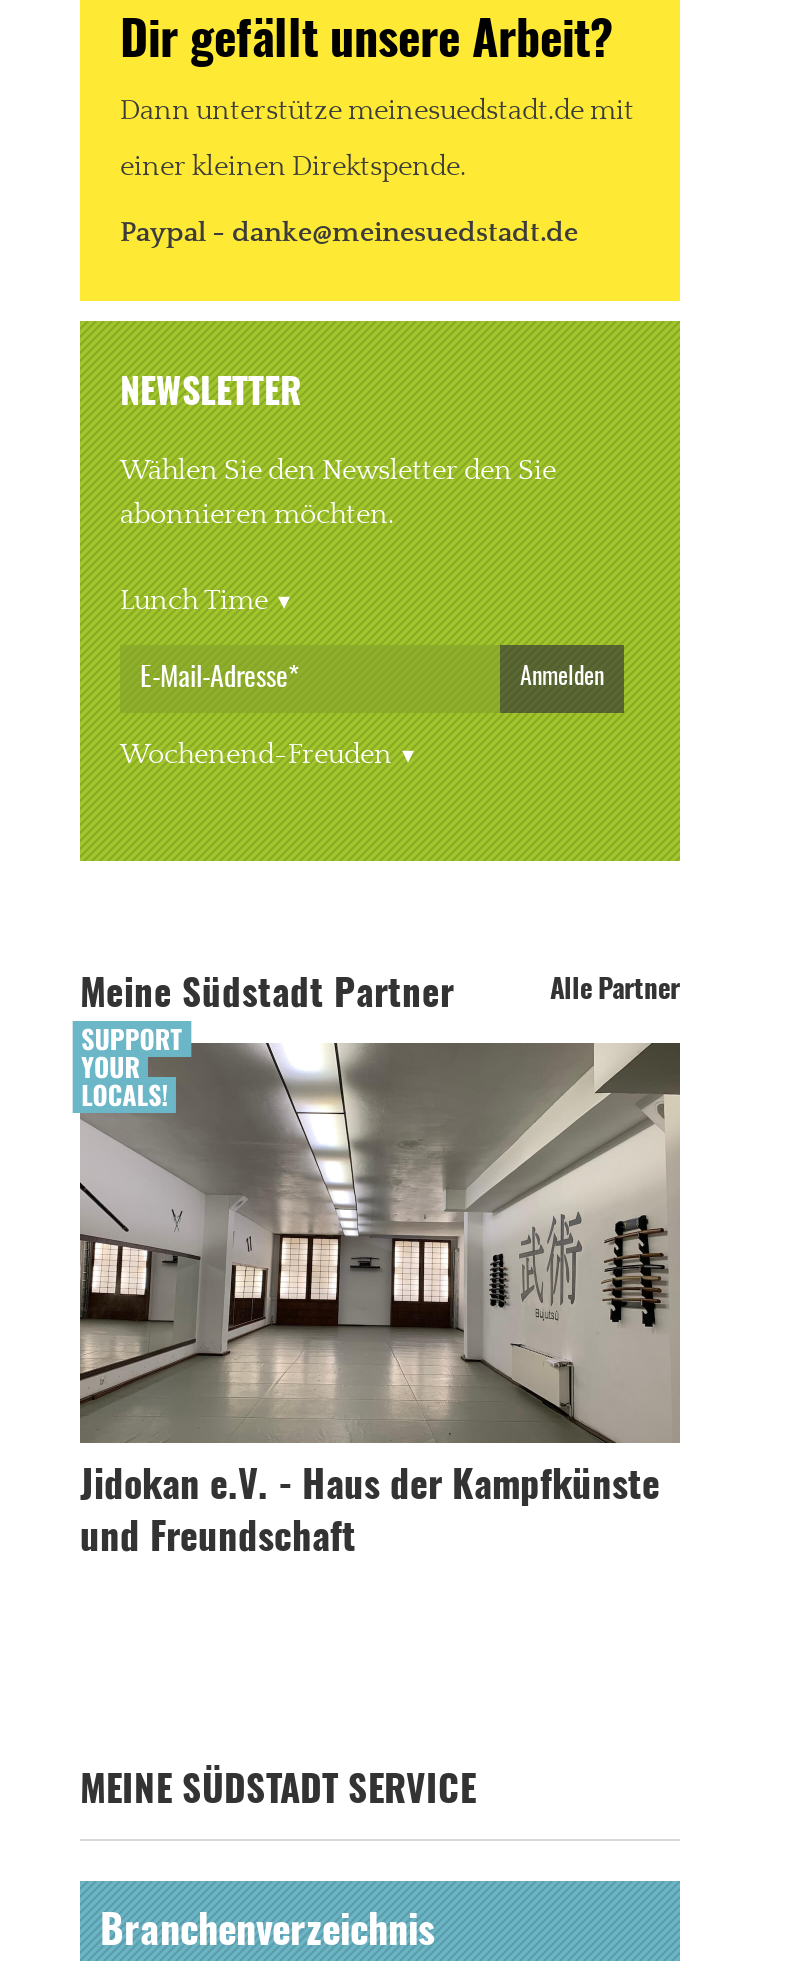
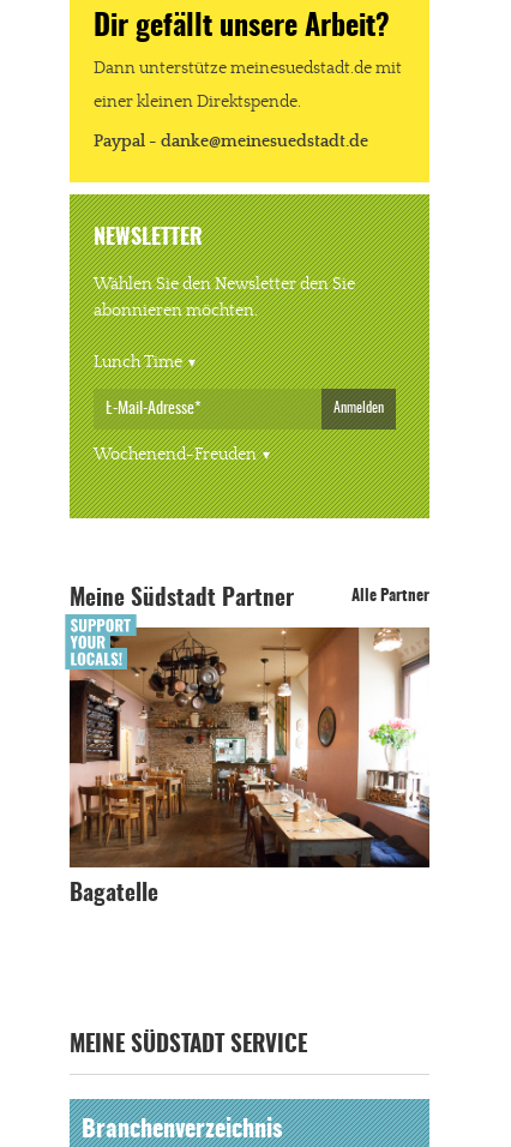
- [image]
- Jidokan e.V. - Haus der Kampfkünste
- und Freundschaft
+ [image]
+ Bagatelle
